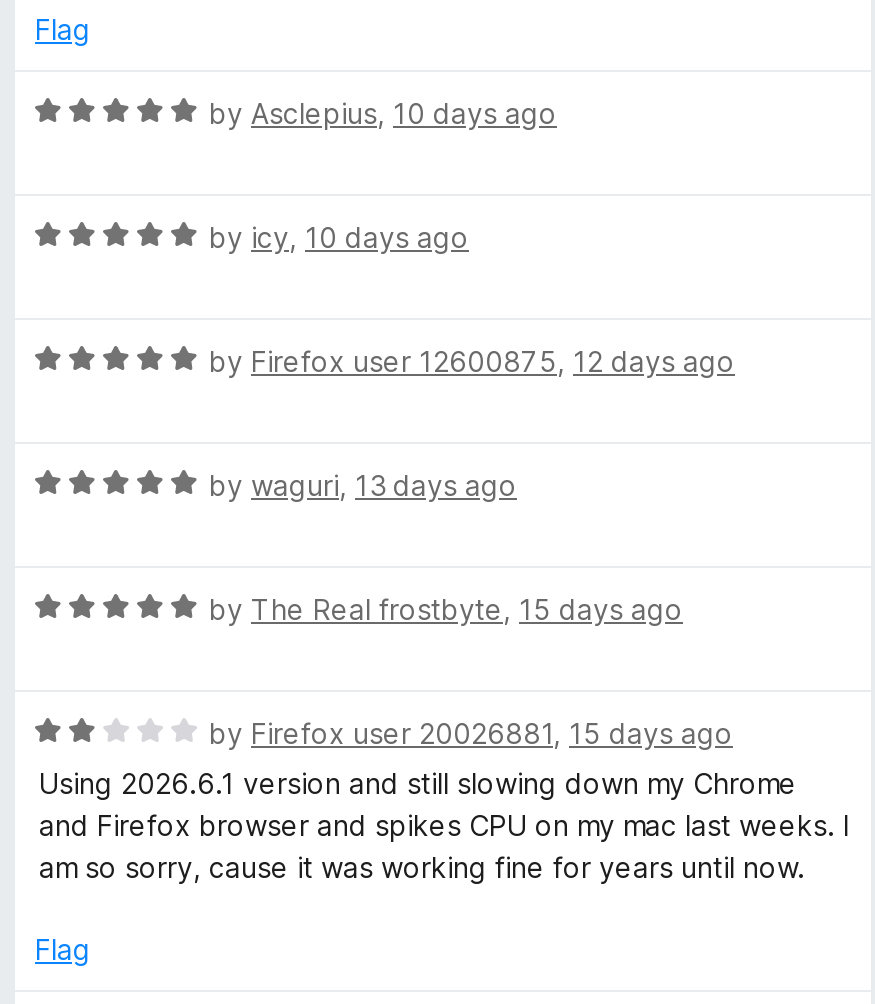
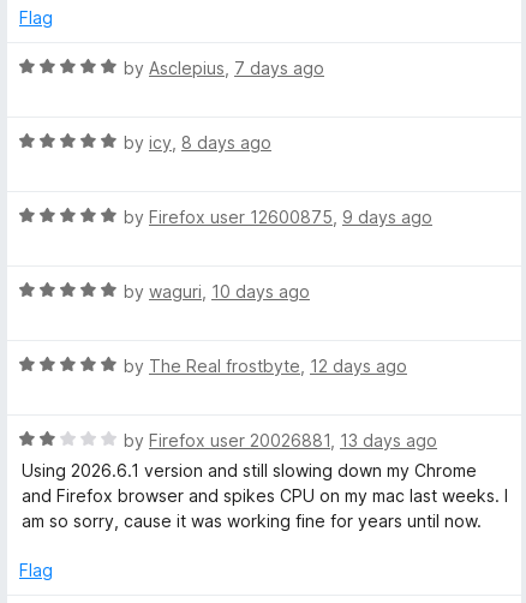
- by Asclepius, 10 days ago
+ by Asclepius, 7 days ago

- by icy, 10 days ago
+ by icy, 8 days ago

- by Firefox user 12600875, 12 days ago
+ by Firefox user 12600875, 9 days ago

- by waguri, 13 days ago
+ by waguri, 10 days ago

- by The Real frostbyte, 15 days ago
+ by The Real frostbyte, 12 days ago

- by Firefox user 20026881, 15 days ago
+ by Firefox user 20026881, 13 days ago
